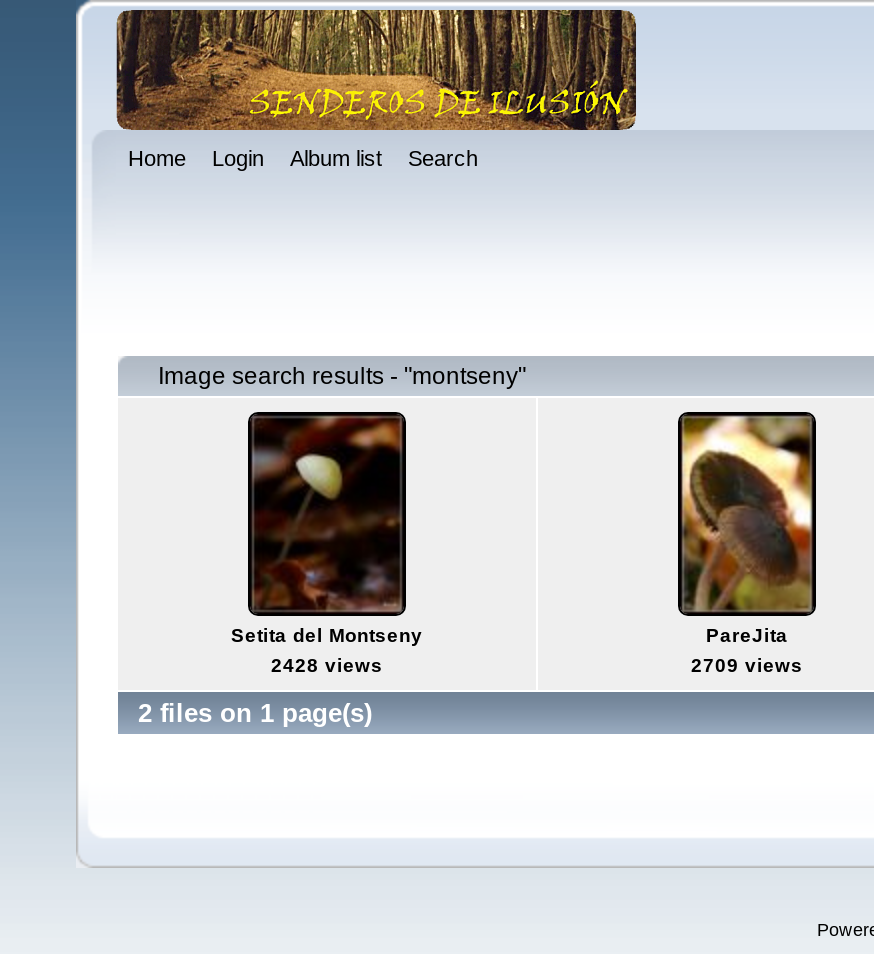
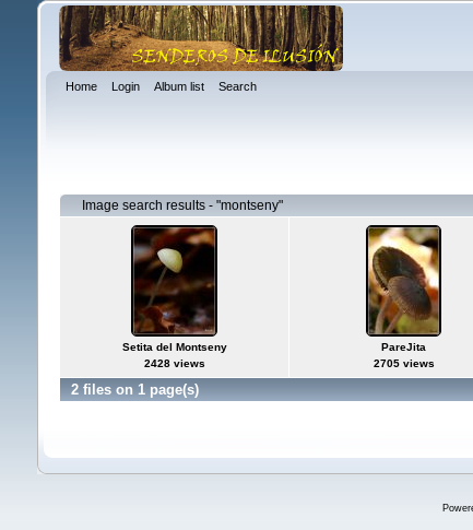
- 2709 views
+ 2705 views
